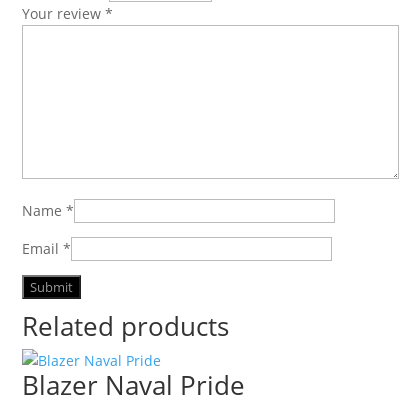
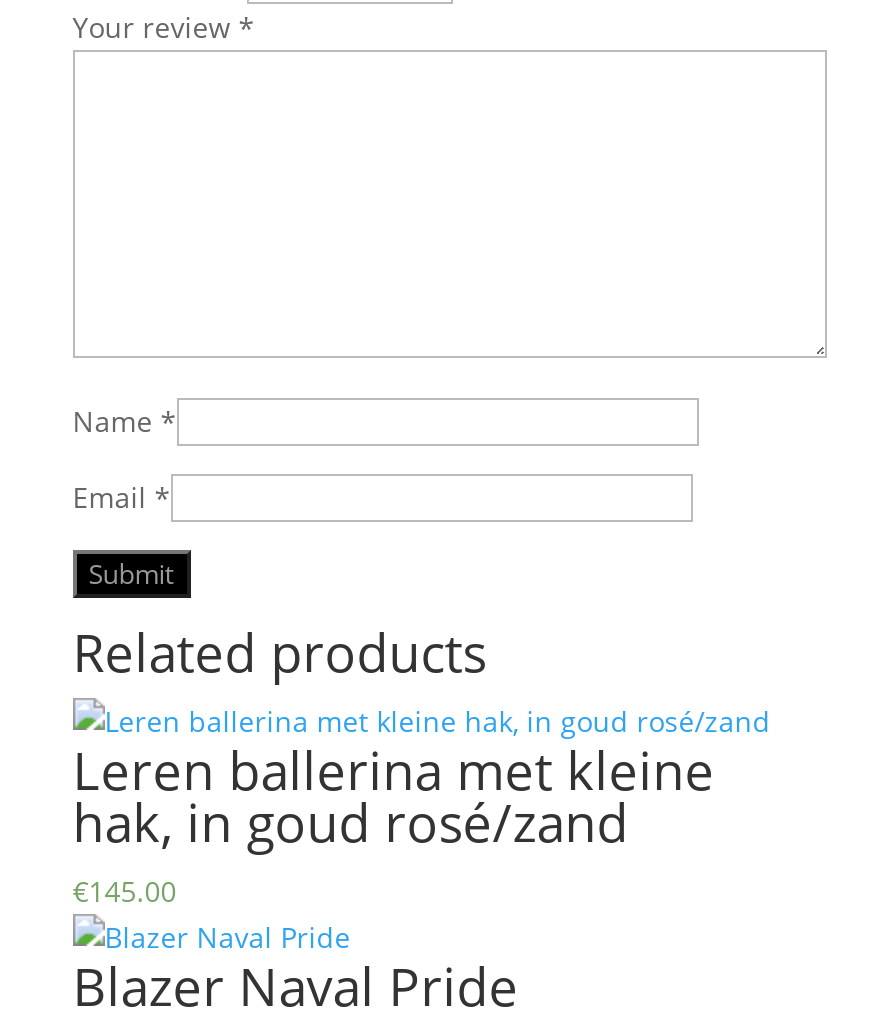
+ Leren ballerina met kleine
+ hak, in goud rosé/zand
+ €145.00
